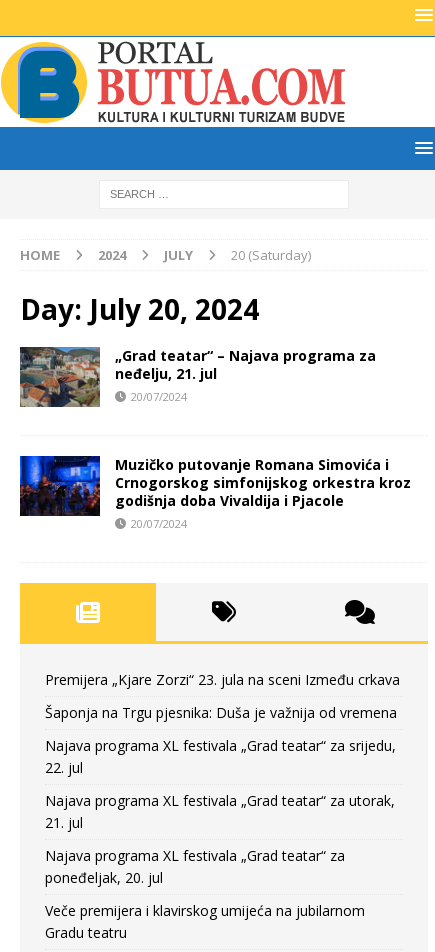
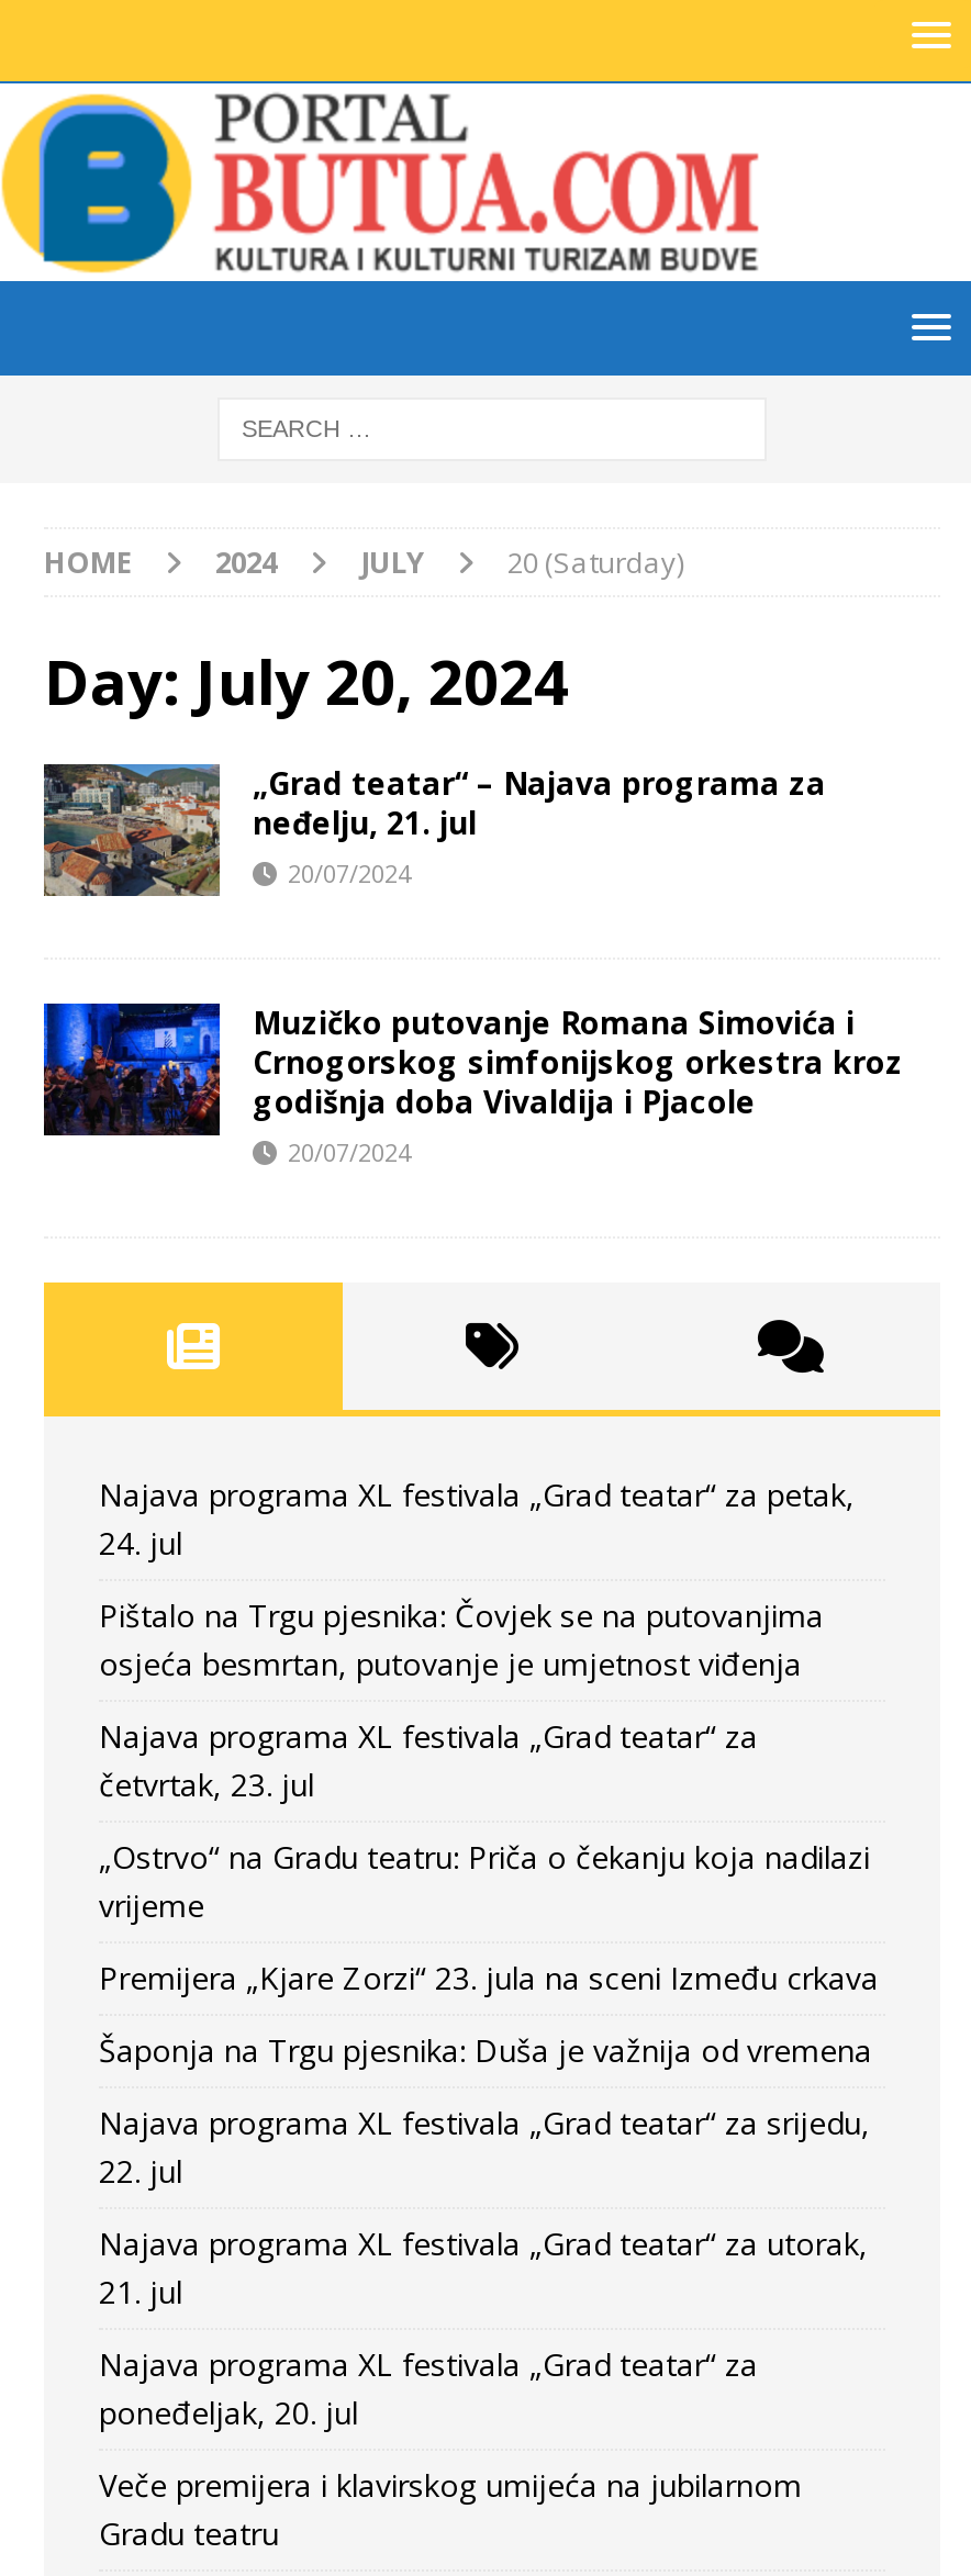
+ Najava programa XL festivala „Grad teatar“ za petak,
+ 24. jul
+ Pištalo na Trgu pjesnika: Čovjek se na putovanjima
+ osjeća besmrtan, putovanje je umjetnost viđenja
+ Najava programa XL festivala „Grad teatar“ za
+ četvrtak, 23. jul
+ „Ostrvo“ na Gradu teatru: Priča o čekanju koja nadilazi
+ vrijeme
